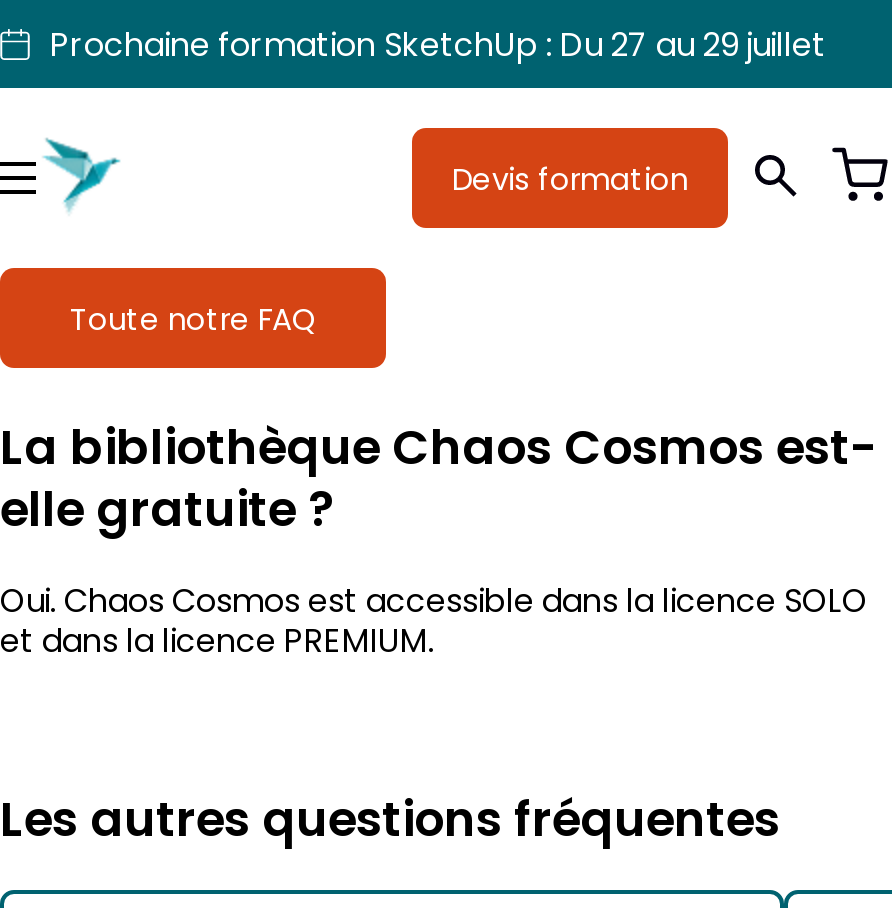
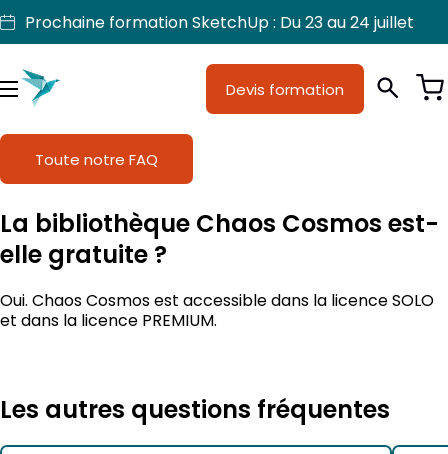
- Prochaine formation SketchUp : Du 27 au 29 juillet
+ Prochaine formation SketchUp : Du 23 au 24 juillet
